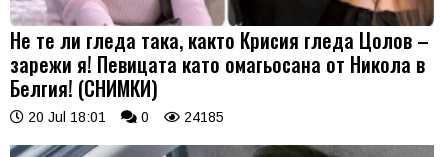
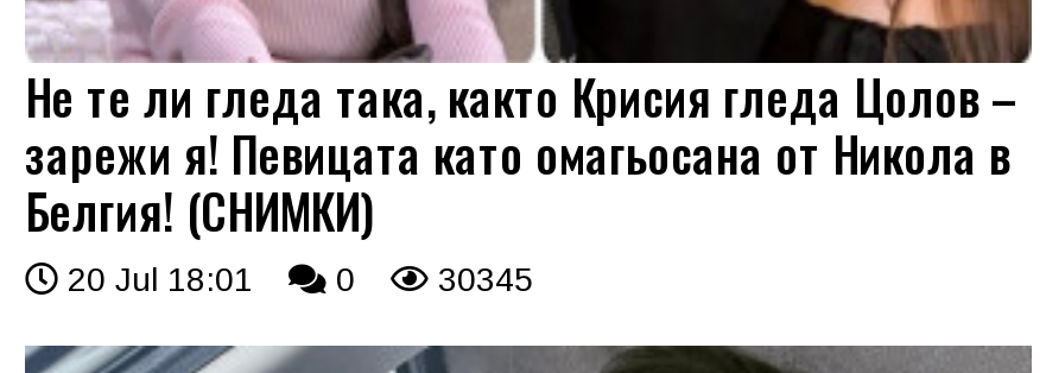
- 20 Jul 18:01 0 24185
+ 20 Jul 18:01 0 30345
